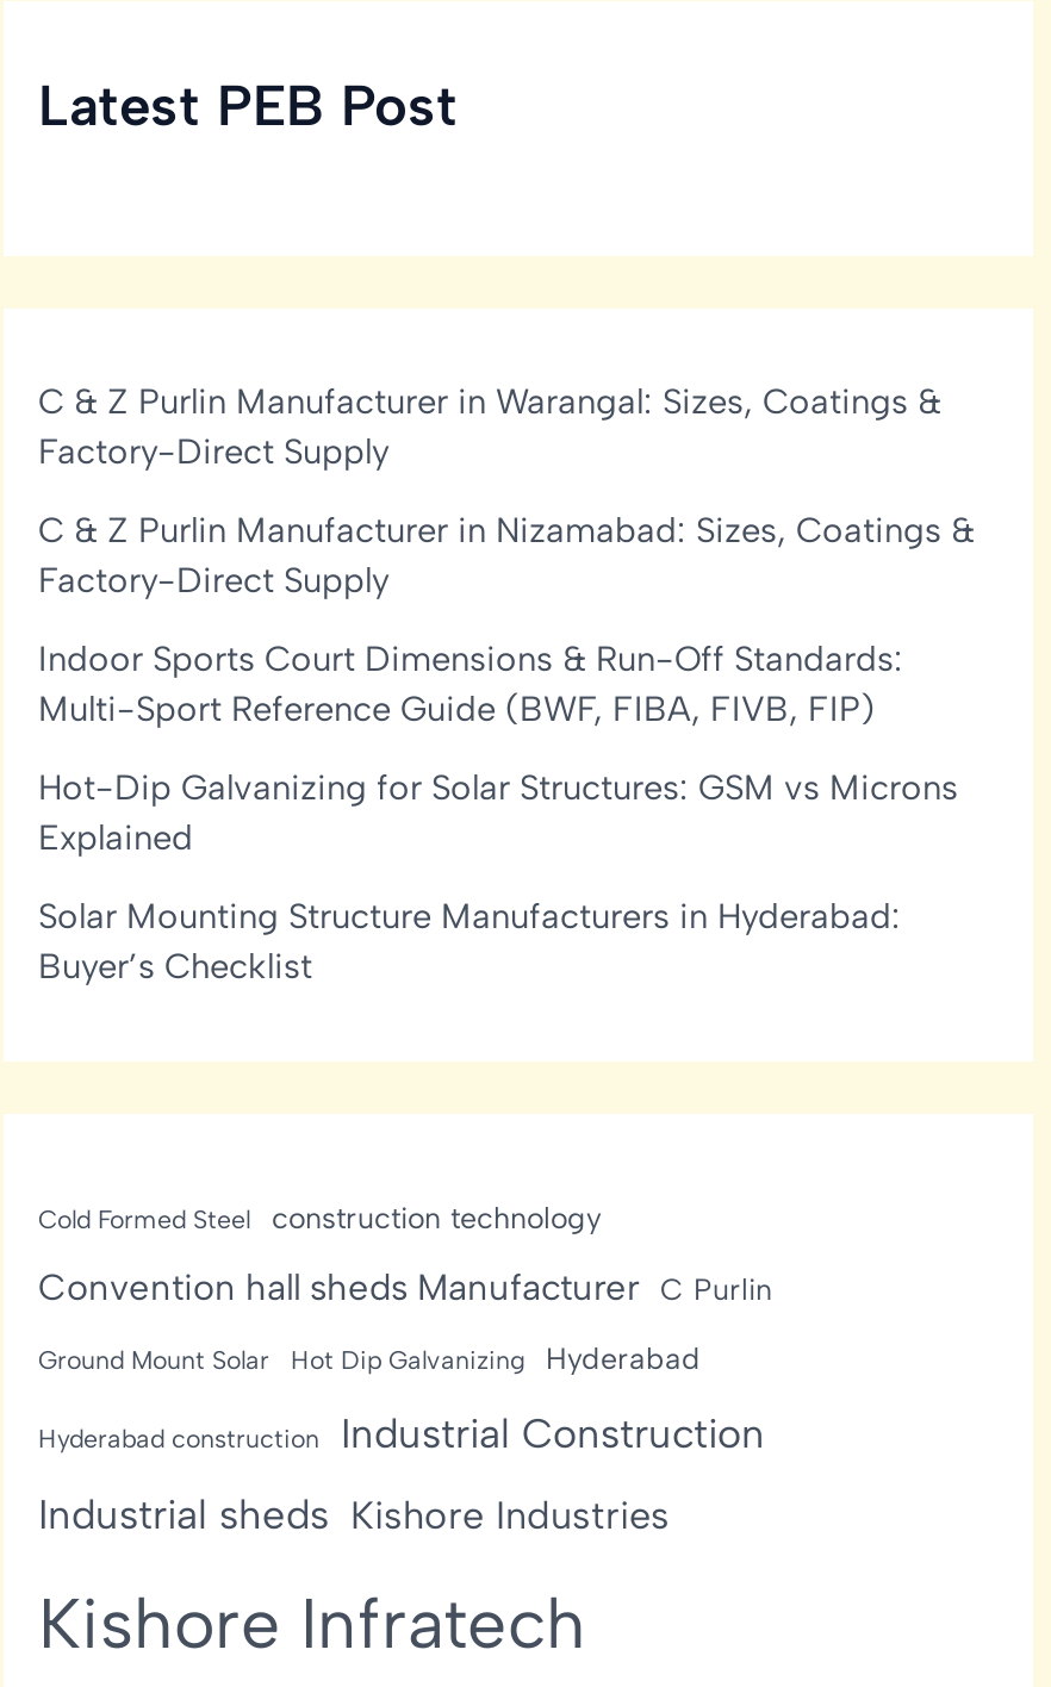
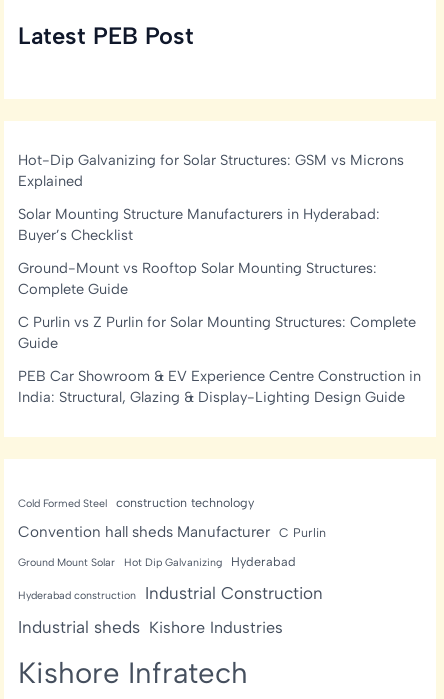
- C & Z Purlin Manufacturer in Warangal: Sizes, Coatings &
- Factory-Direct Supply
- C & Z Purlin Manufacturer in Nizamabad: Sizes, Coatings &
- Factory-Direct Supply
- Indoor Sports Court Dimensions & Run-Off Standards:
- Multi-Sport Reference Guide (BWF, FIBA, FIVB, FIP)

moved up: Hot-Dip Galvanizing for Solar Structures: GSM vs Microns | Explained | Solar Mounting Structure Manufacturers in Hyderabad: | Buyer’s Checklist

+ Ground-Mount vs Rooftop Solar Mounting Structures:
+ Complete Guide
+ C Purlin vs Z Purlin for Solar Mounting Structures: Complete
+ Guide
+ PEB Car Showroom & EV Experience Centre Construction in
+ India: Structural, Glazing & Display-Lighting Design Guide
